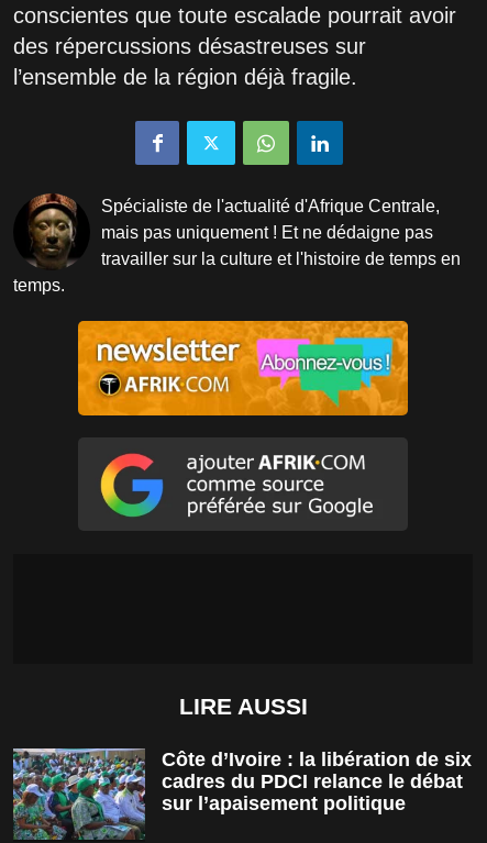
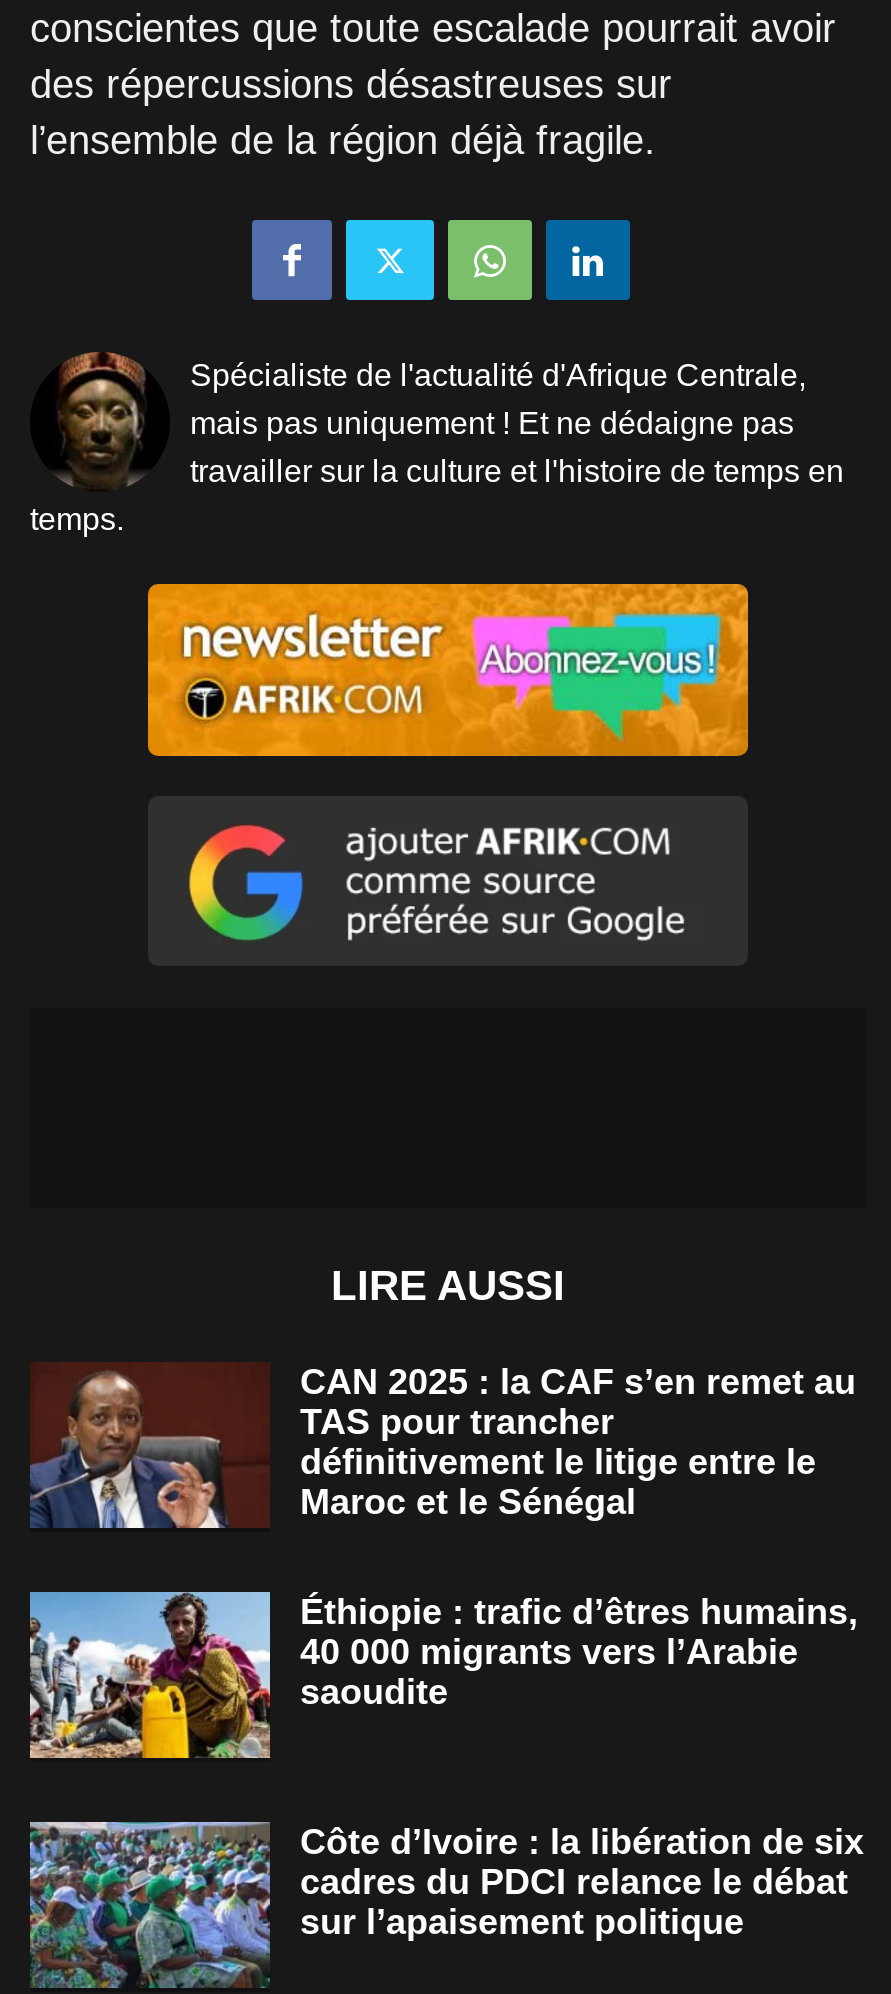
+ [image]

+ [image]
+ CAN 2025 : la CAF s’en remet au
+ TAS pour trancher
+ définitivement le litige entre le
+ Maroc et le Sénégal
+ Éthiopie : trafic d’êtres humains,
+ 40 000 migrants vers l’Arabie
+ saoudite
